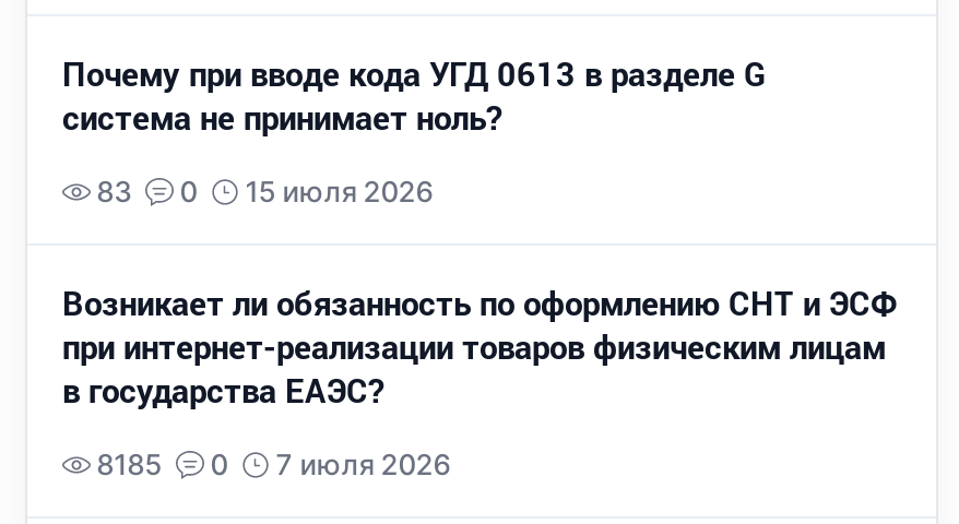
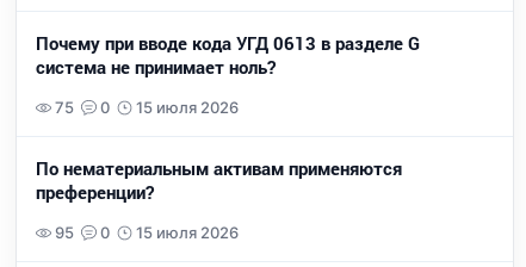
- 83 0 15 июля 2026
+ 75 0 15 июля 2026

- Возникает ли обязанность по оформлению СНТ и ЭСФ
- при интернет-реализации товаров физическим лицам
- в государства ЕАЭС?
+ По нематериальным активам применяются
+ преференции?

- 8185
+ 95

- 7 июля 2026
+ 15 июля 2026
